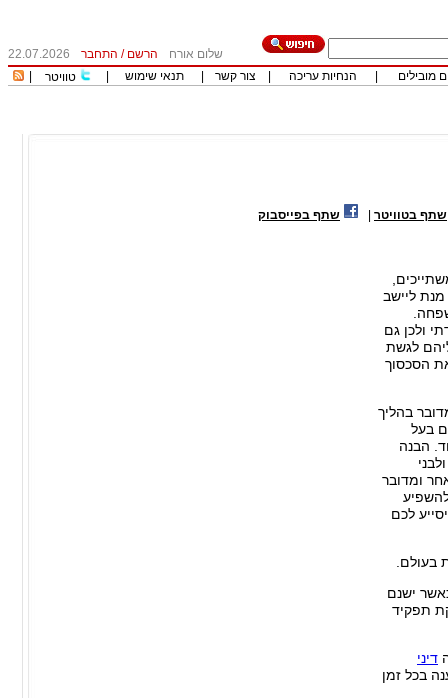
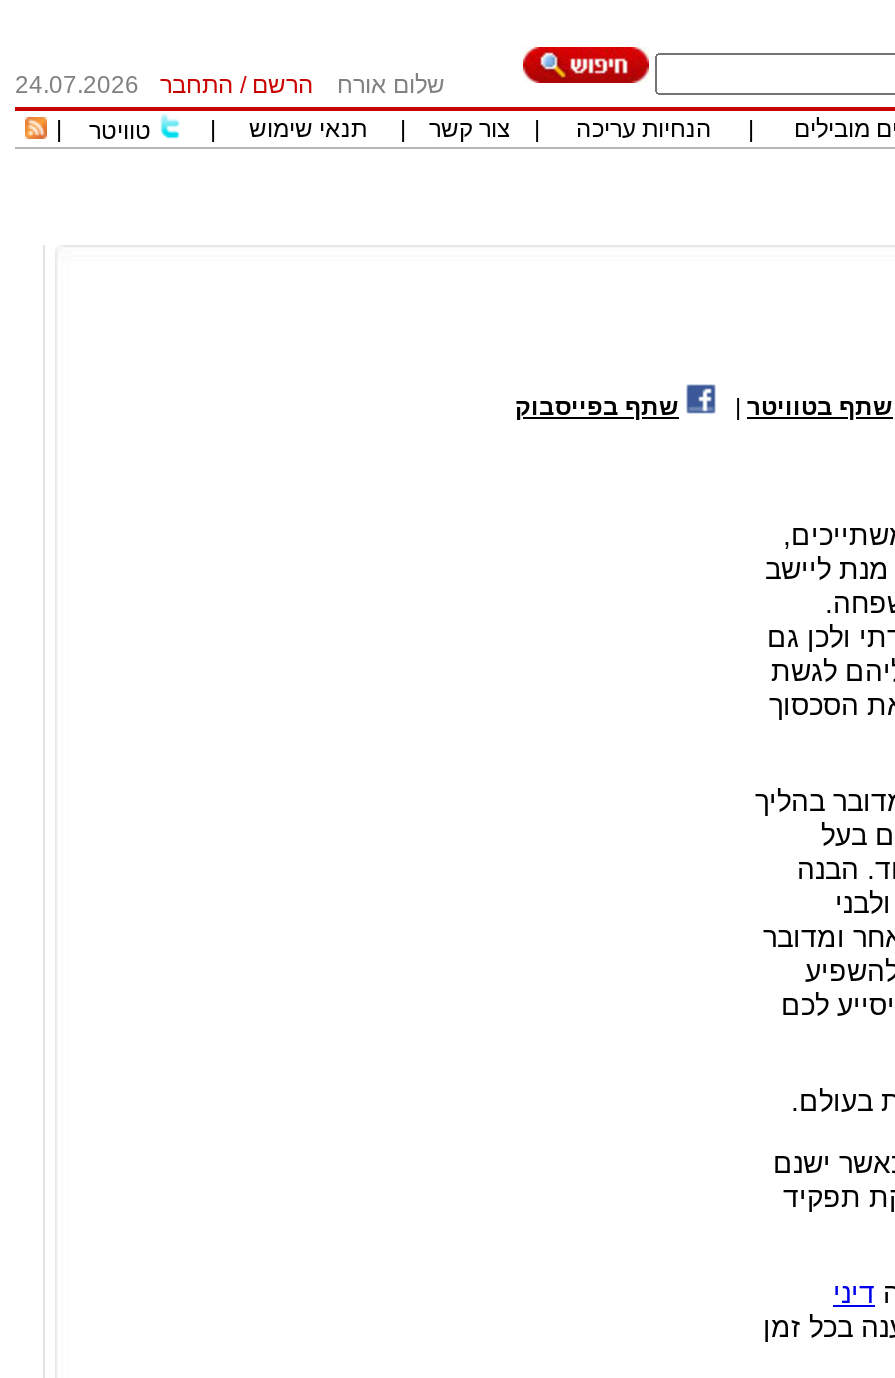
- שלום אורח הרשם / התחבר 22.07.2026
+ שלום אורח הרשם / התחבר 24.07.2026
